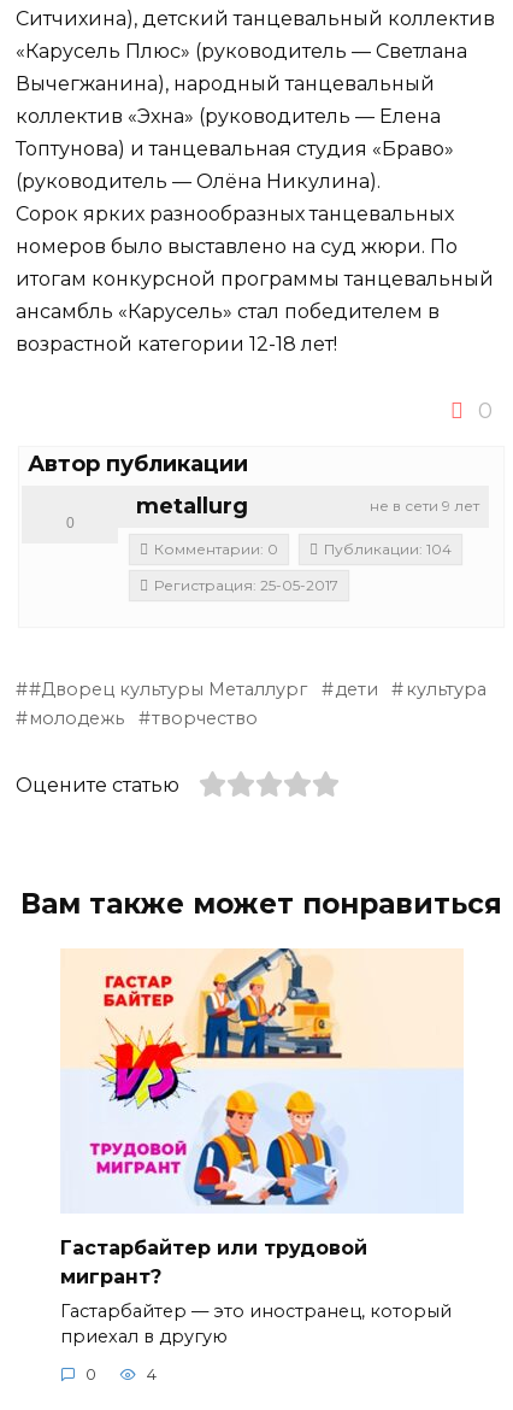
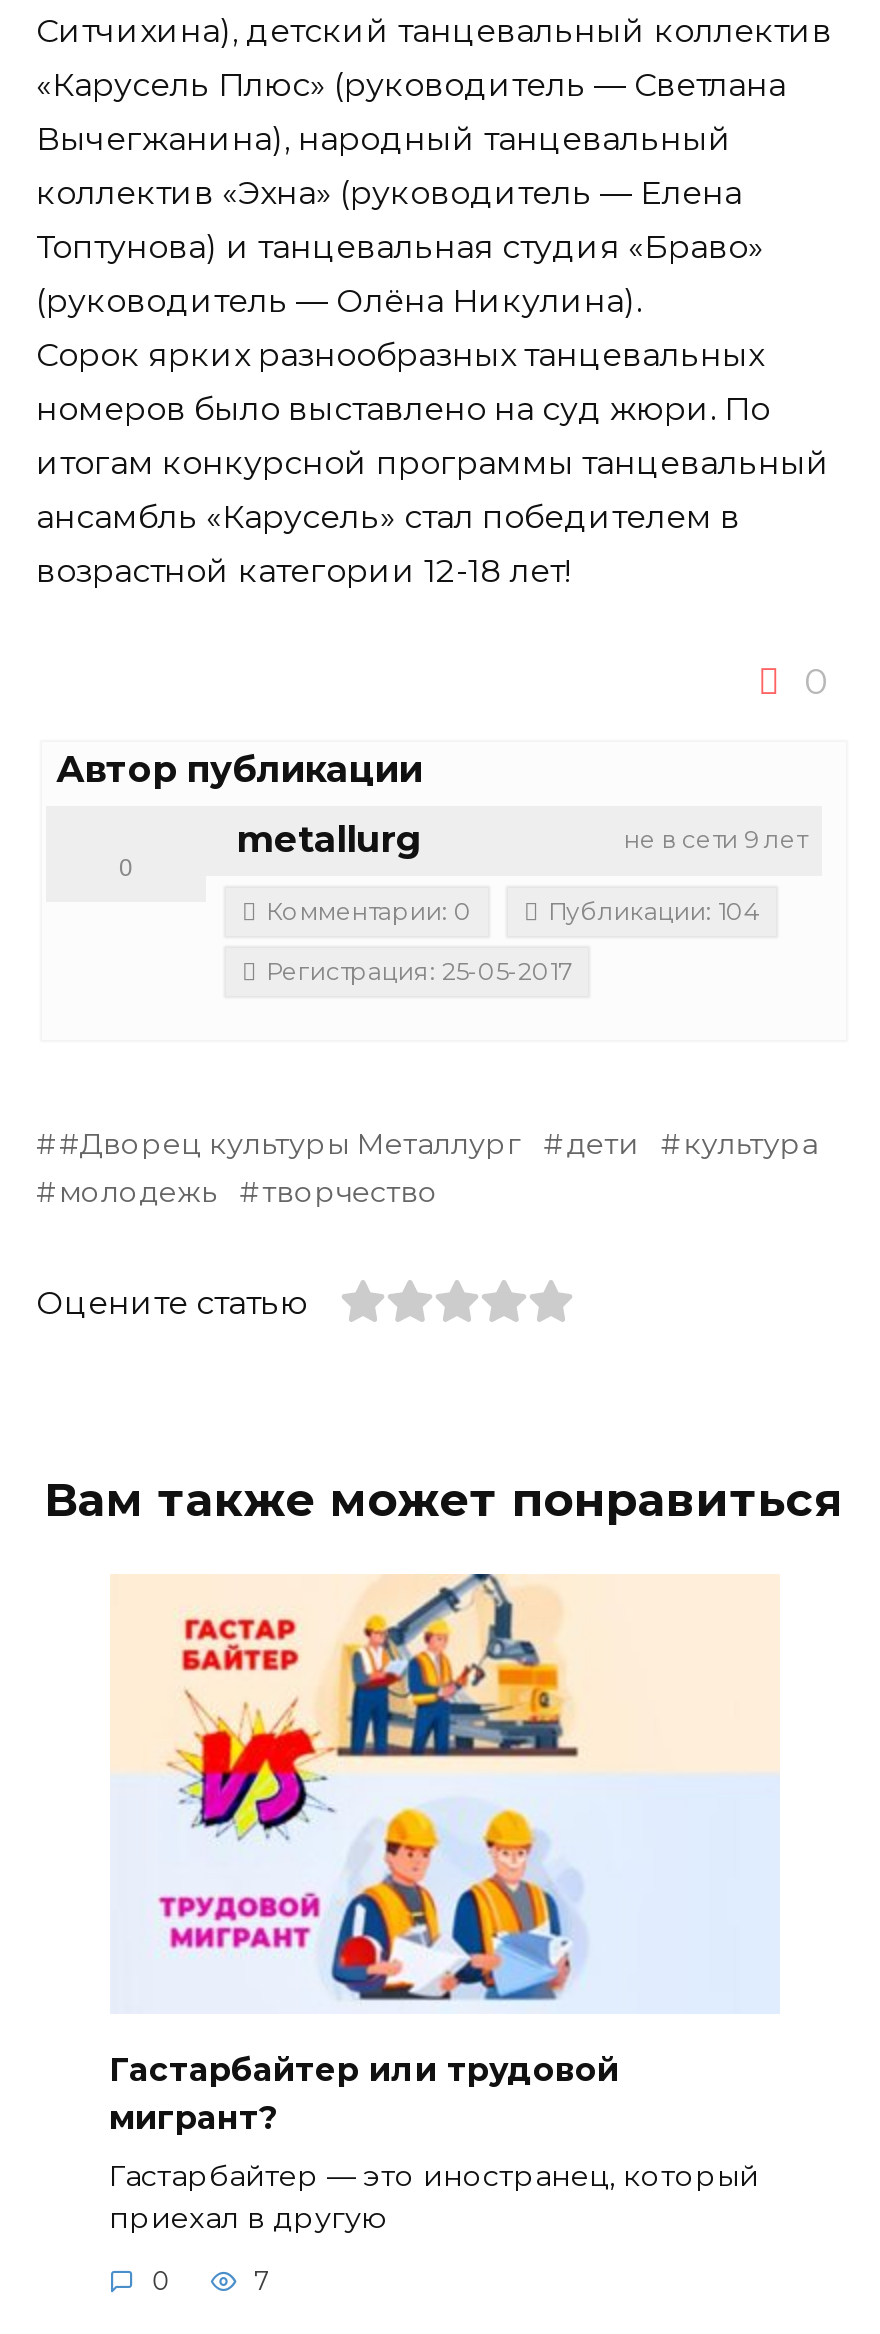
- 4
+ 7
